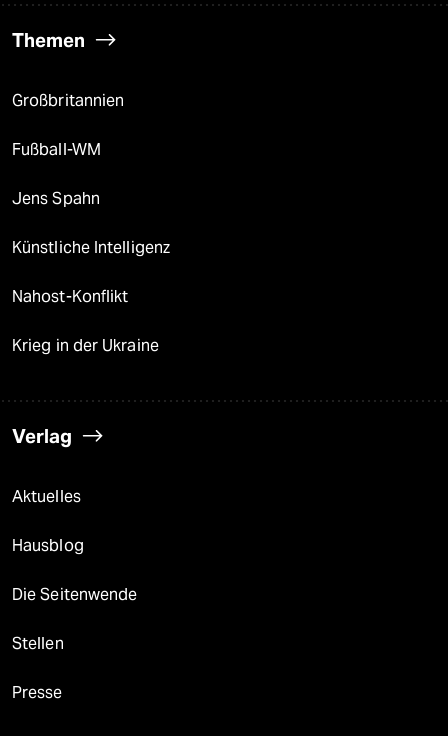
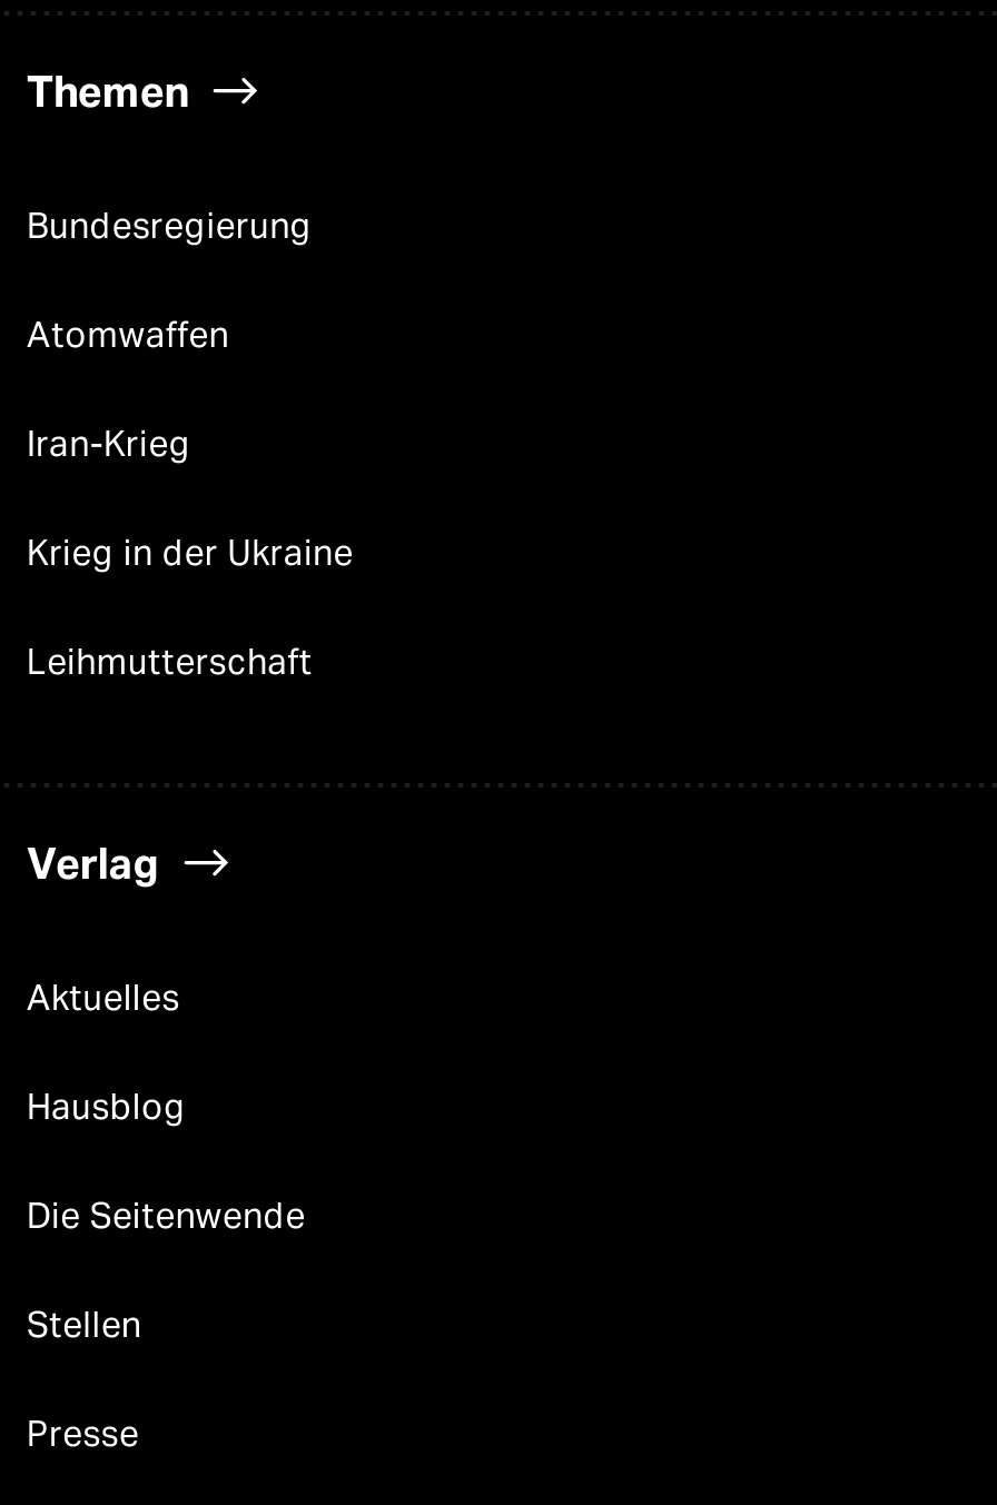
- Großbritannien
- Fußball-WM
- Jens Spahn
- Künstliche Intelligenz
- Nahost-Konflikt
+ Bundesregierung
+ Atomwaffen
+ Iran-Krieg

moved up: Krieg in der Ukraine

+ Leihmutterschaft
